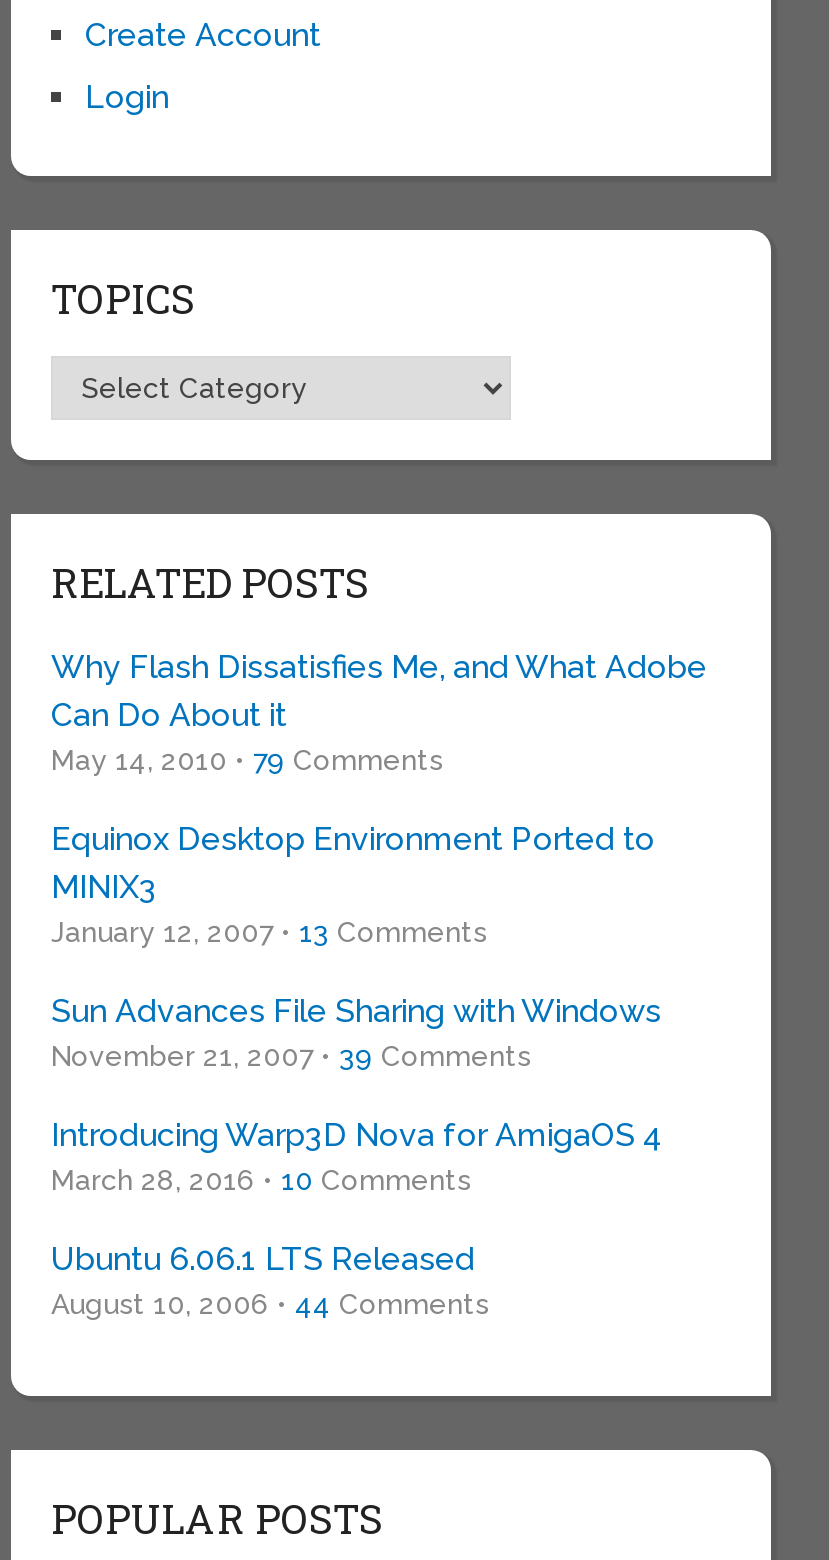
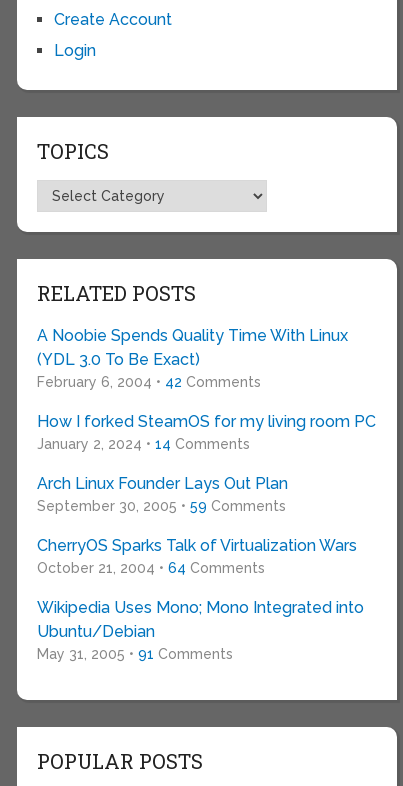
- Why Flash Dissatisfies Me, and What Adobe
- Can Do About it
- May 14, 2010 • 79 Comments
+ A Noobie Spends Quality Time With Linux
+ (YDL 3.0 To Be Exact)
+ February 6, 2004 • 42 Comments

- Equinox Desktop Environment Ported to
- MINIX3
- January 12, 2007 • 13 Comments
+ How I forked SteamOS for my living room PC
+ January 2, 2024 • 14 Comments

- Sun Advances File Sharing with Windows
- November 21, 2007 • 39 Comments
+ Arch Linux Founder Lays Out Plan
+ September 30, 2005 • 59 Comments

- Introducing Warp3D Nova for AmigaOS 4
- March 28, 2016 • 10 Comments
+ CherryOS Sparks Talk of Virtualization Wars
+ October 21, 2004 • 64 Comments

- Ubuntu 6.06.1 LTS Released
- August 10, 2006 • 44 Comments
+ Wikipedia Uses Mono; Mono Integrated into
+ Ubuntu/Debian
+ May 31, 2005 • 91 Comments
